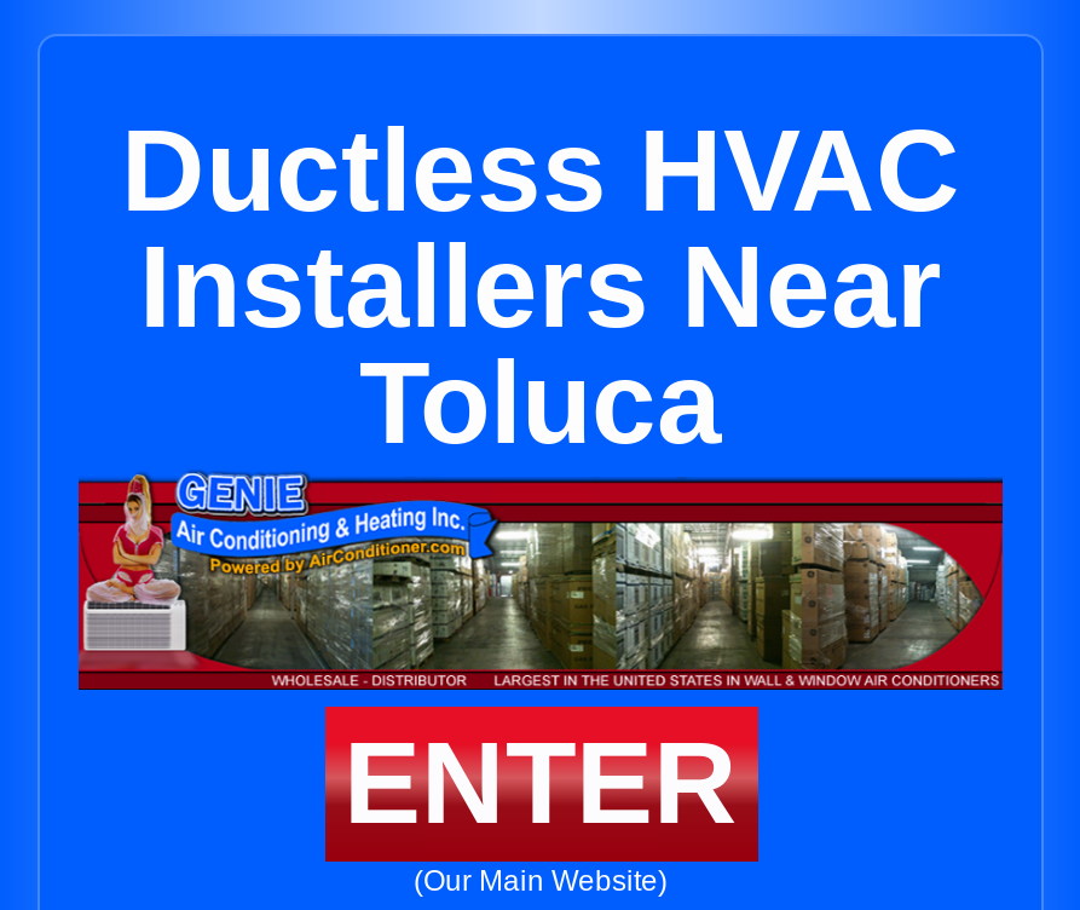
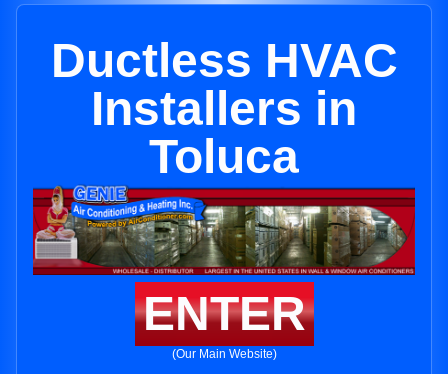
- Installers Near
+ Installers in
